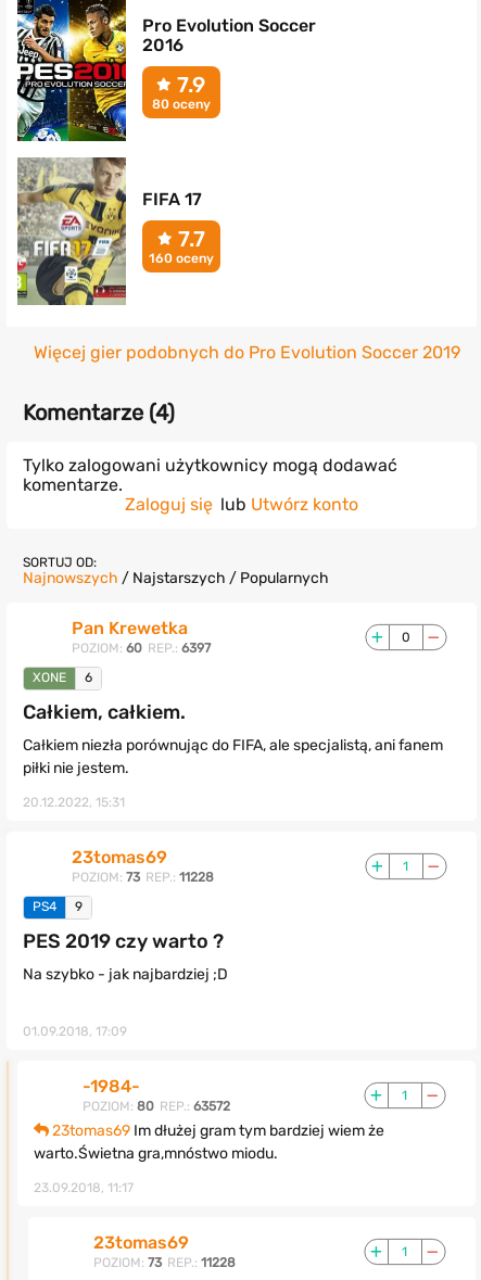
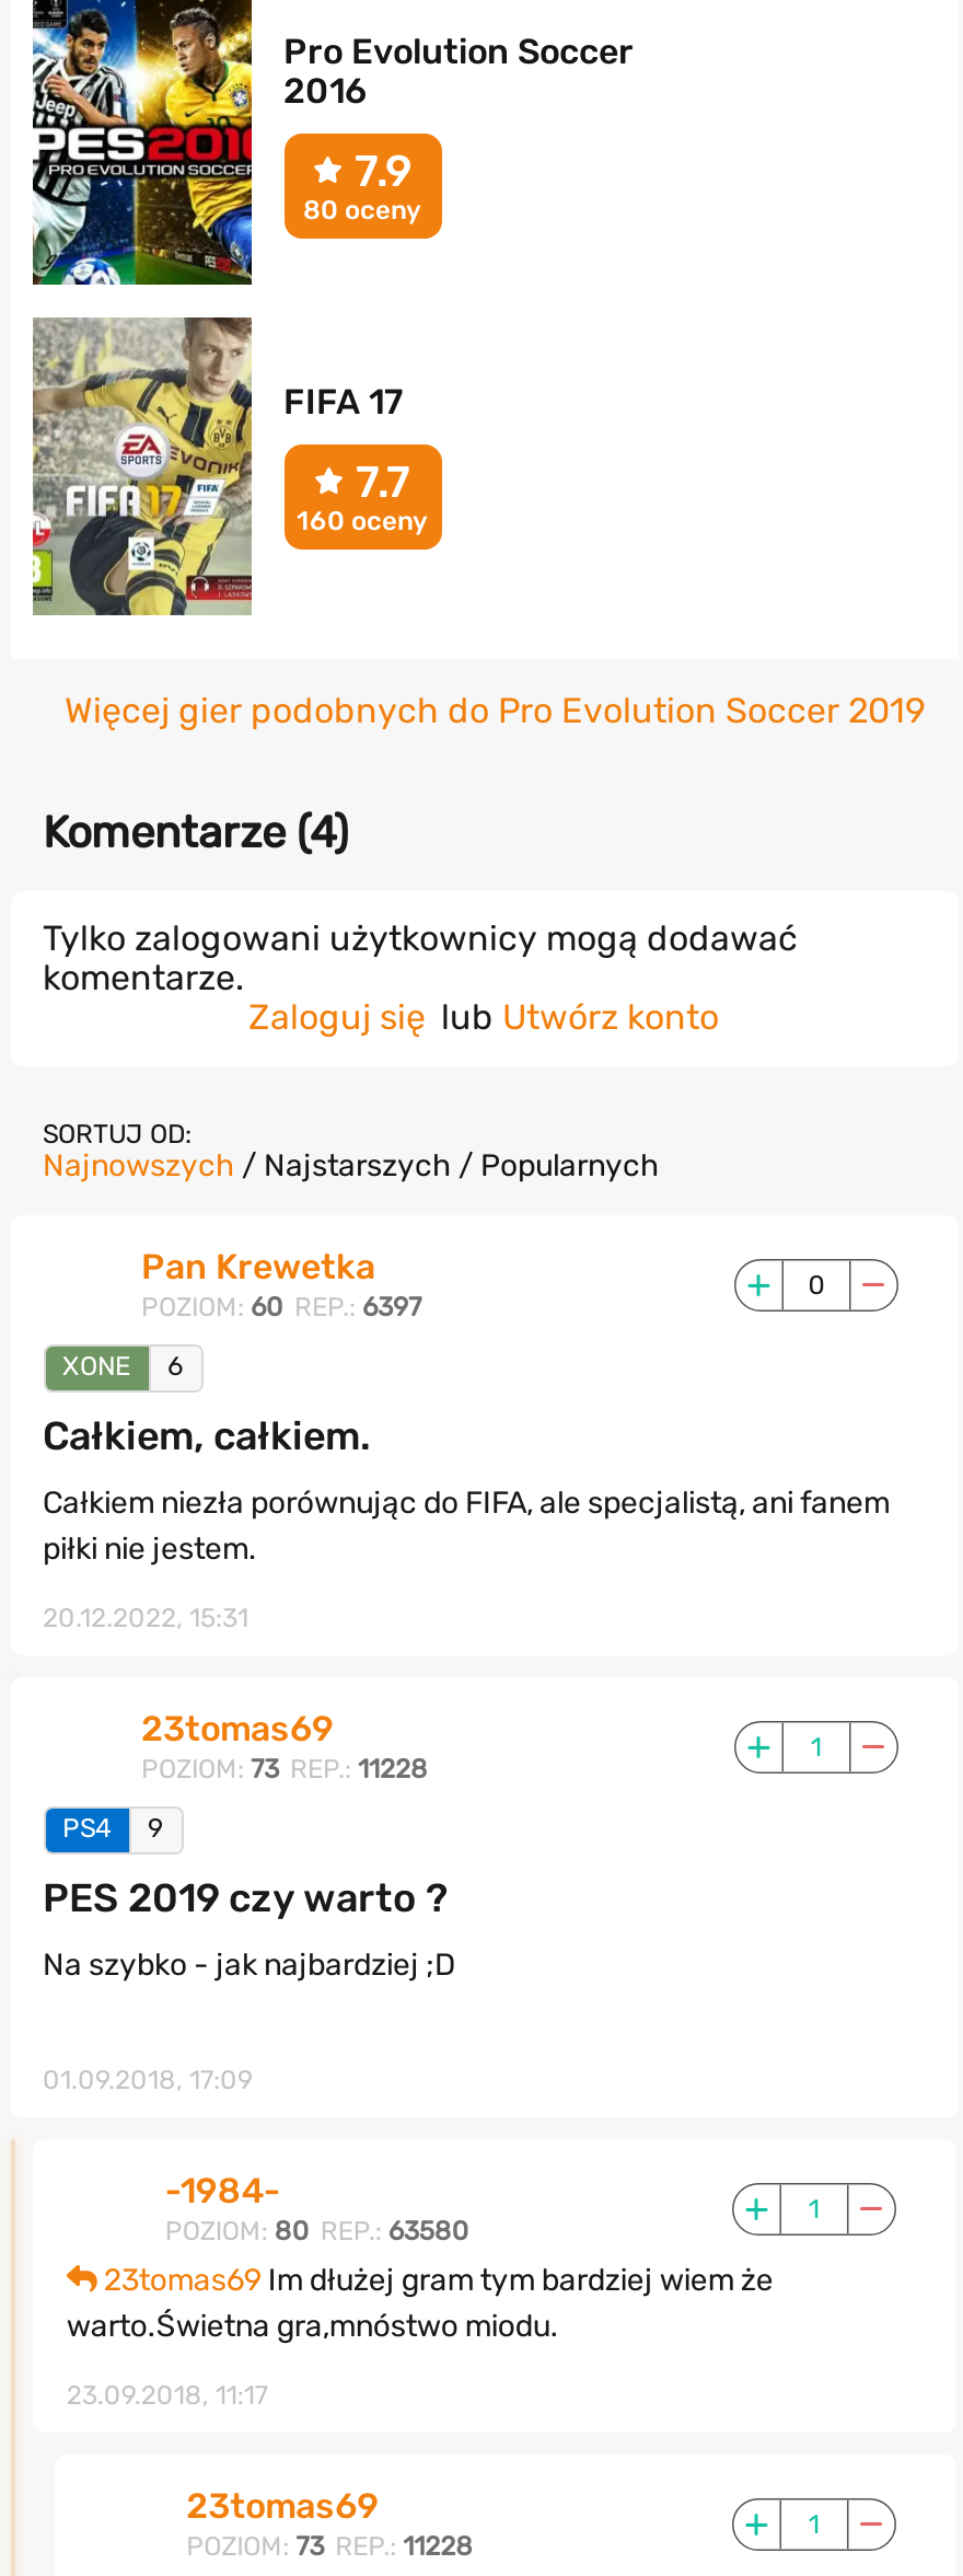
- POZIOM: 80 REP.: 63572
+ POZIOM: 80 REP.: 63580
